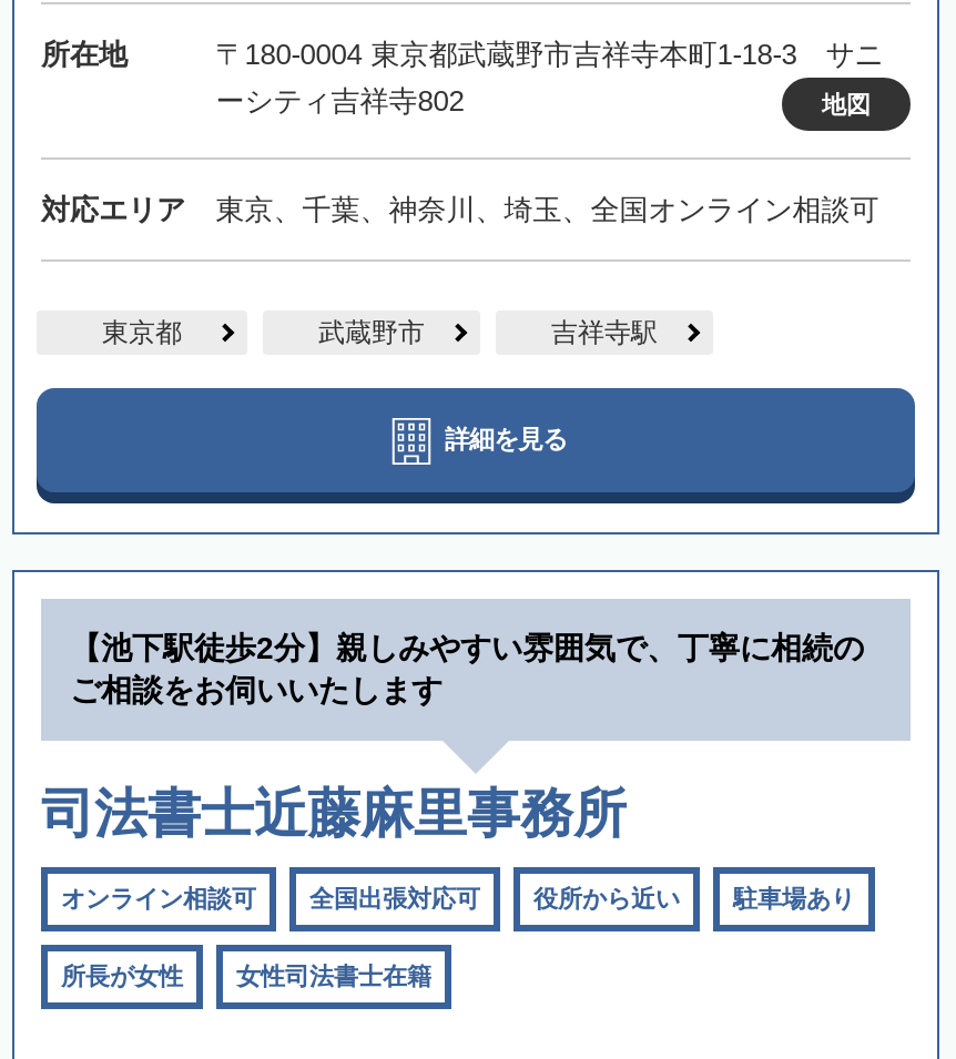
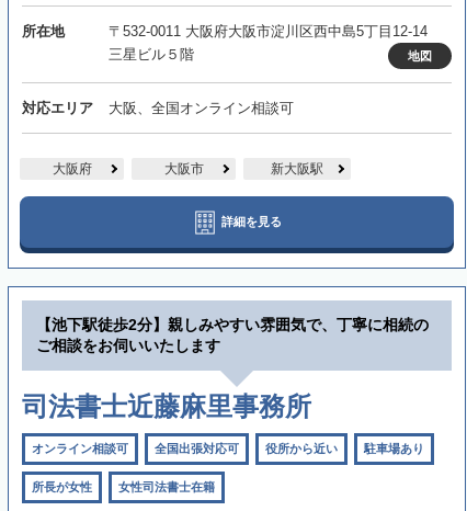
- 〒180-0004 東京都武蔵野市吉祥寺本町1-18-3 サニ
- ーシティ吉祥寺802
+ 〒532-0011 大阪府大阪市淀川区西中島5丁目12-14
+ 三星ビル５階

- 東京、千葉、神奈川、埼玉、全国オンライン相談可
+ 大阪、全国オンライン相談可

- 東京都
- 武蔵野市
- 吉祥寺駅
+ 大阪府
+ 大阪市
+ 新大阪駅
